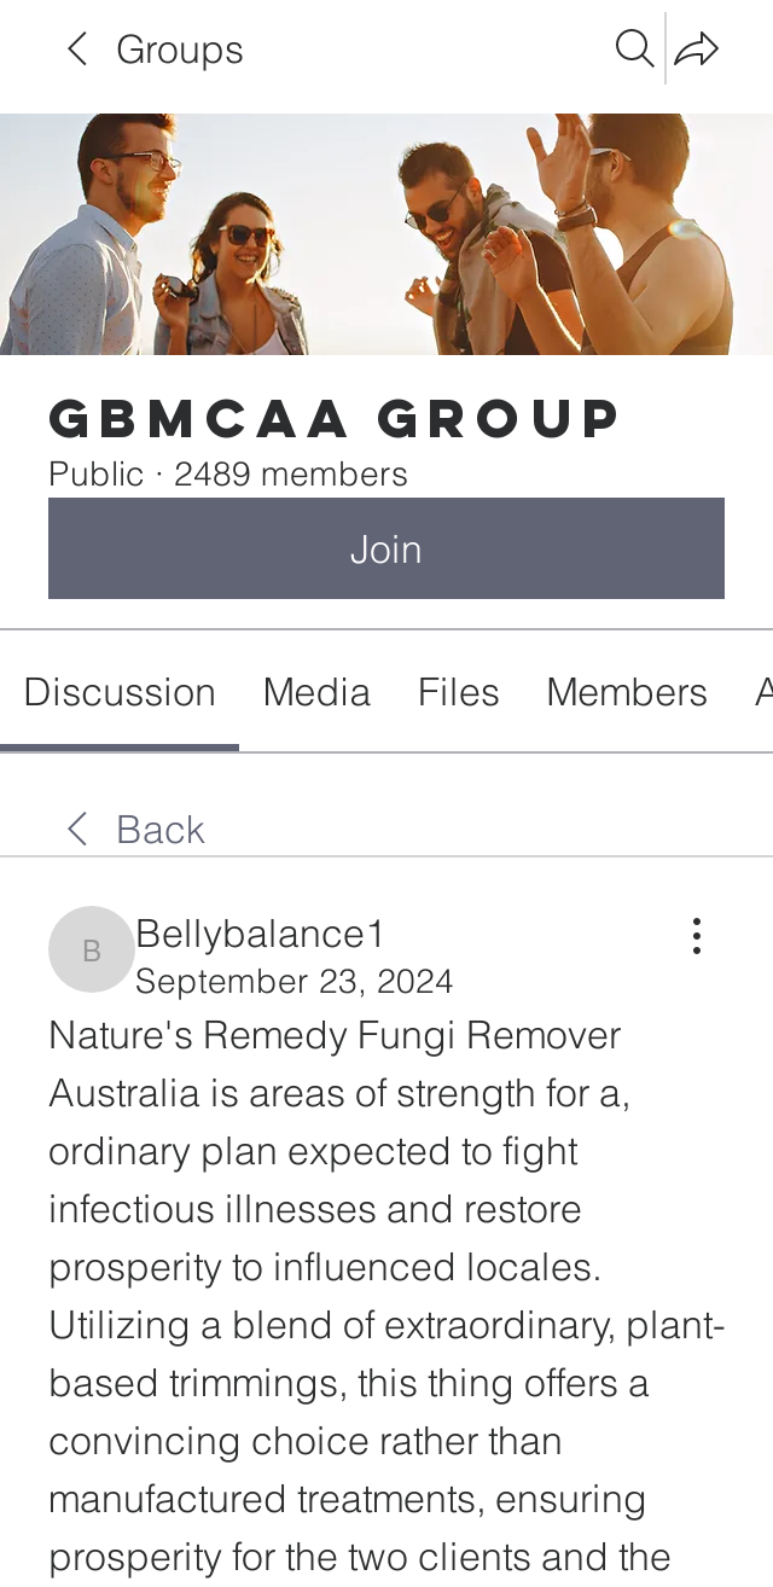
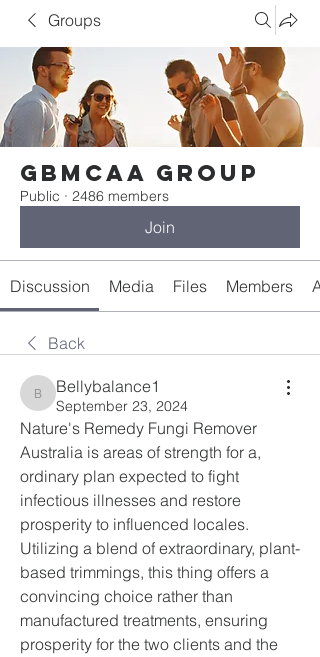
- Public · 2489 members
+ Public · 2486 members
